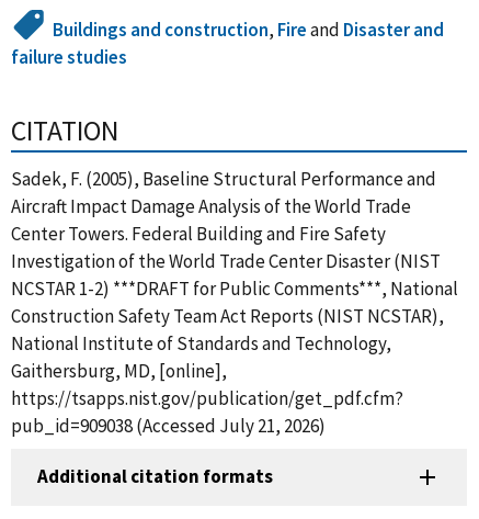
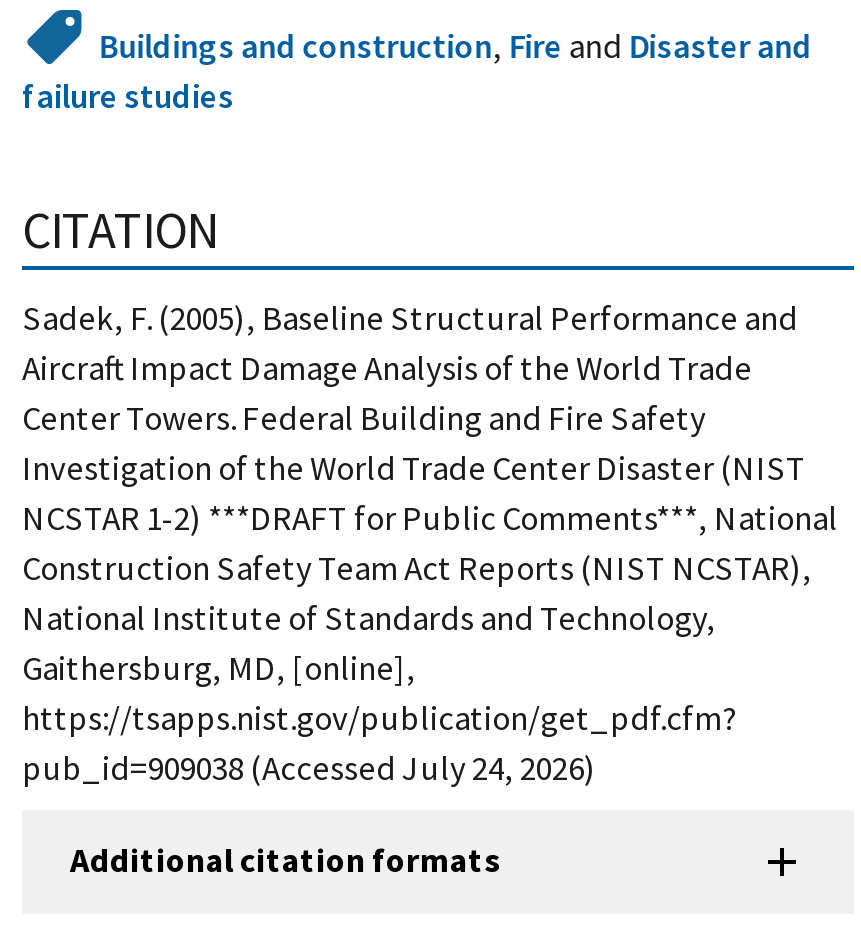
- pub_id=909038 (Accessed July 21, 2026)
+ pub_id=909038 (Accessed July 24, 2026)
